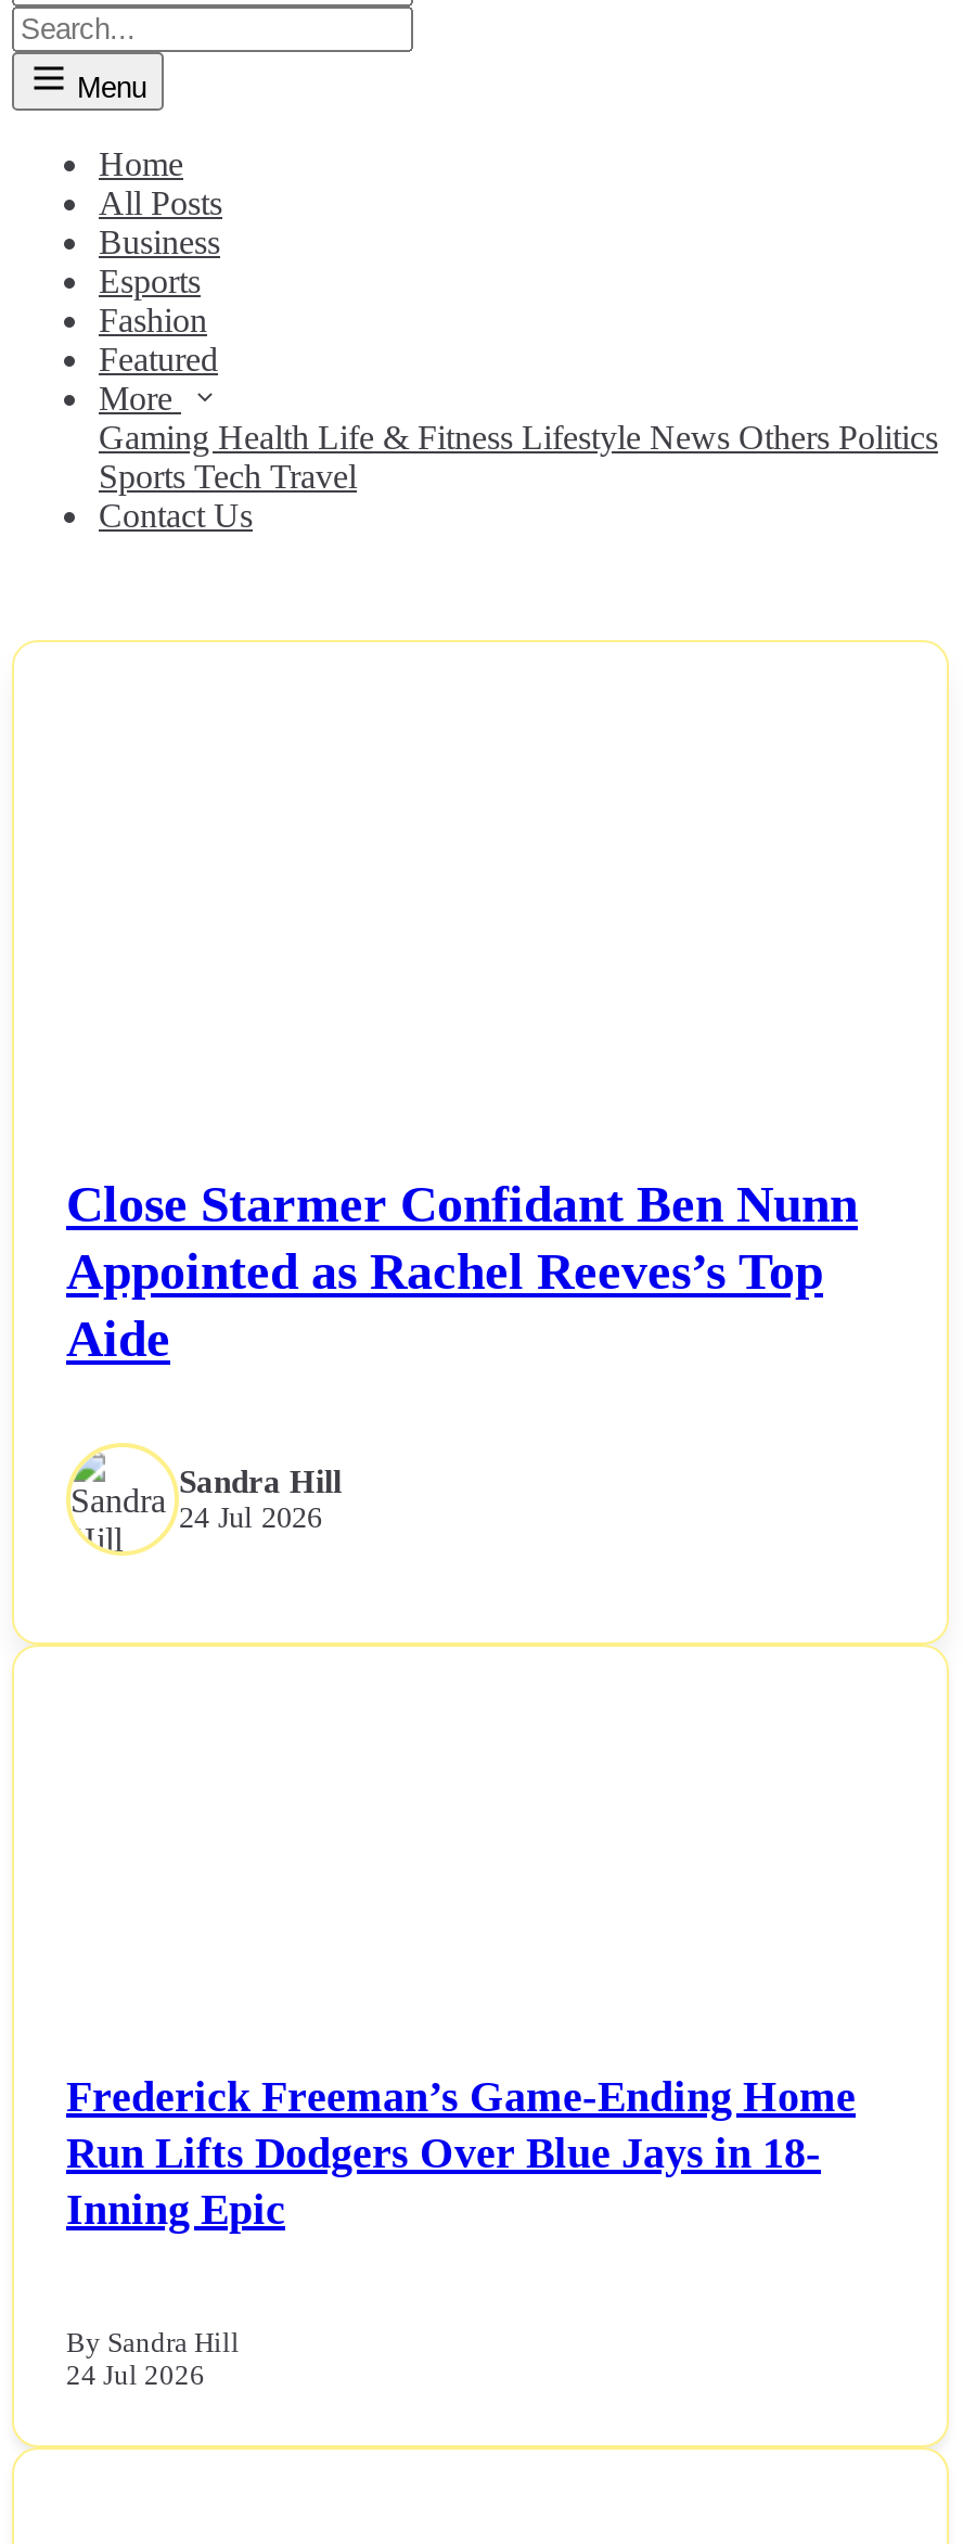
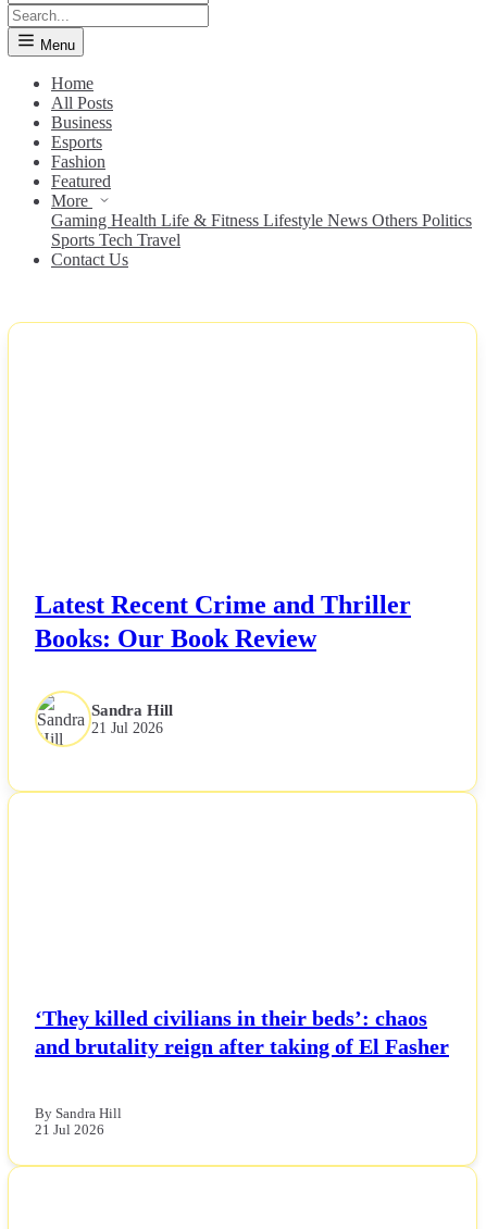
- Close Starmer Confidant Ben Nunn
- Appointed as Rachel Reeves’s Top
- Aide
+ Latest Recent Crime and Thriller
+ Books: Our Book Review

- 24 Jul 2026
+ 21 Jul 2026

- Frederick Freeman’s Game-Ending Home
- Run Lifts Dodgers Over Blue Jays in 18-
- Inning Epic
+ ‘They killed civilians in their beds’: chaos
+ and brutality reign after taking of El Fasher

- 24 Jul 2026
+ 21 Jul 2026
